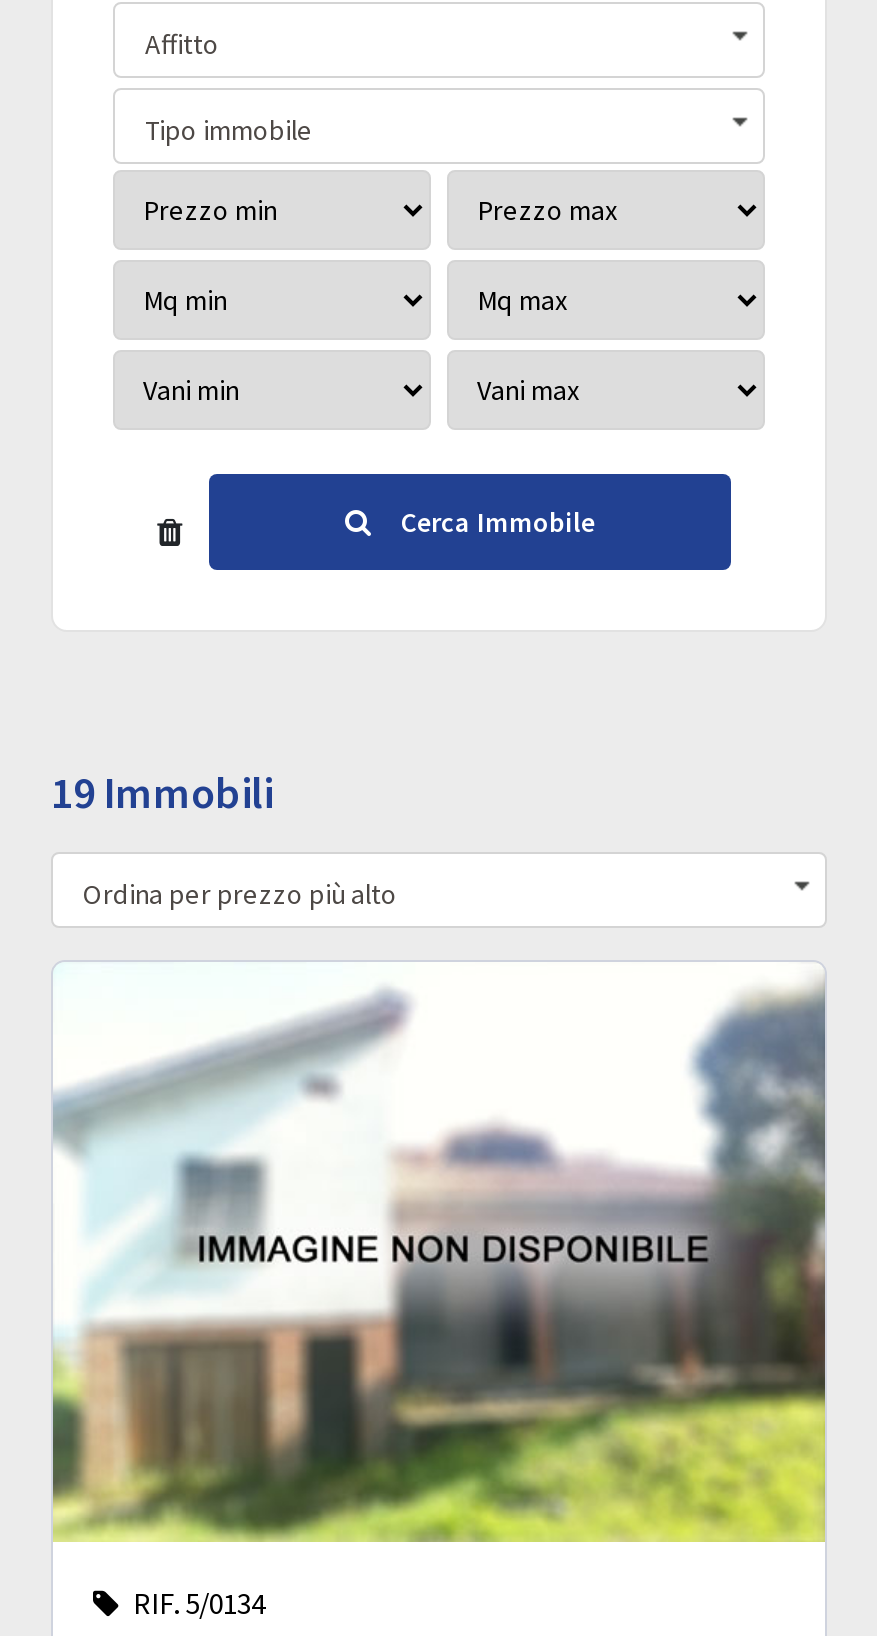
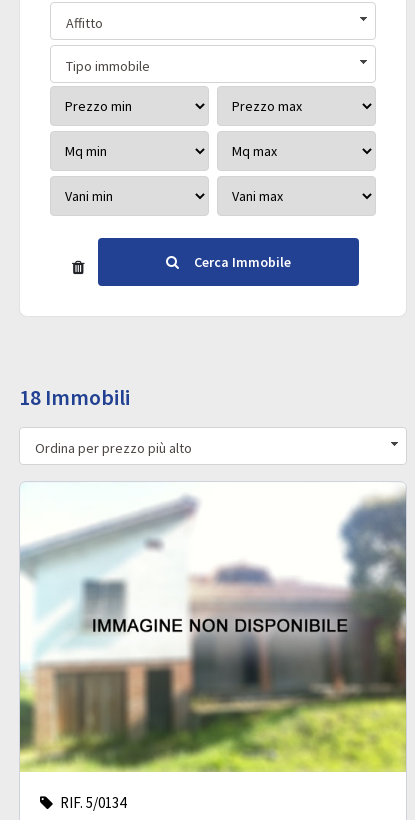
- 19 Immobili
+ 18 Immobili
